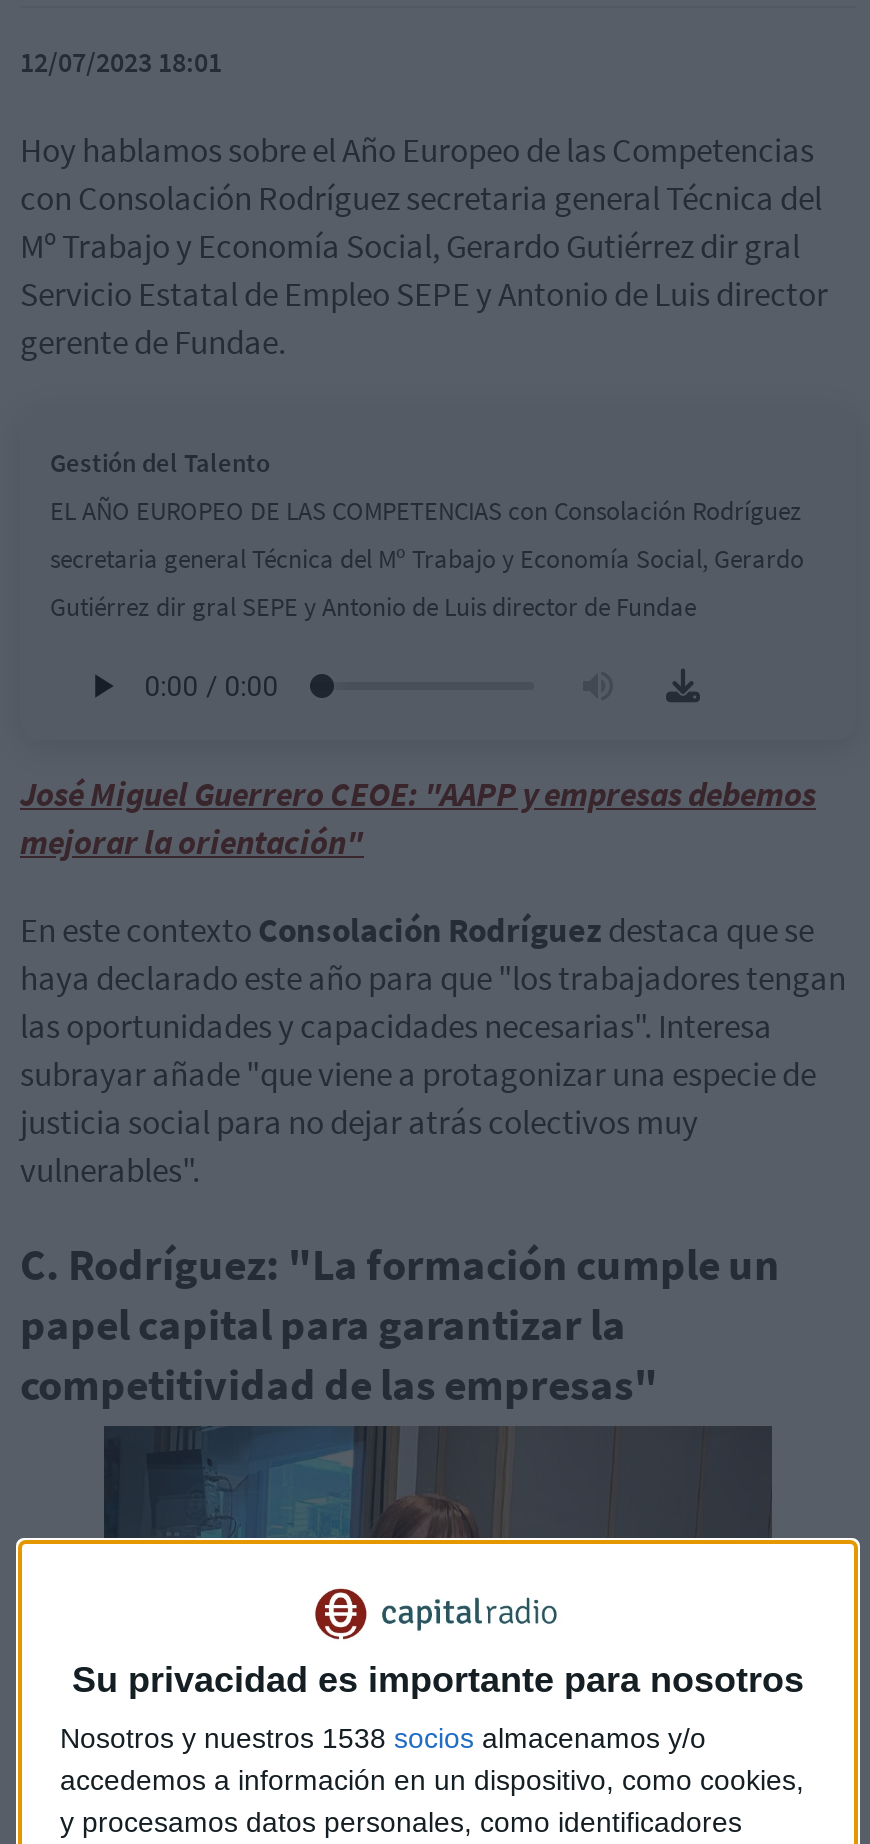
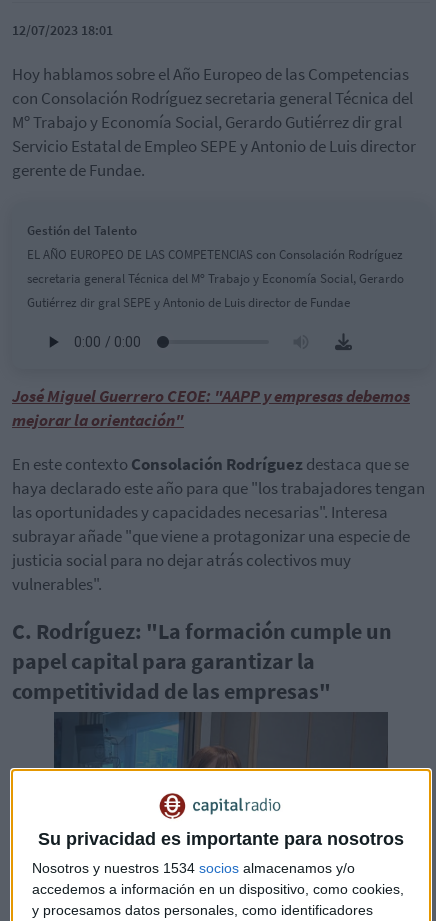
- Nosotros y nuestros 1538 socios almacenamos y/o
+ Nosotros y nuestros 1534 socios almacenamos y/o
